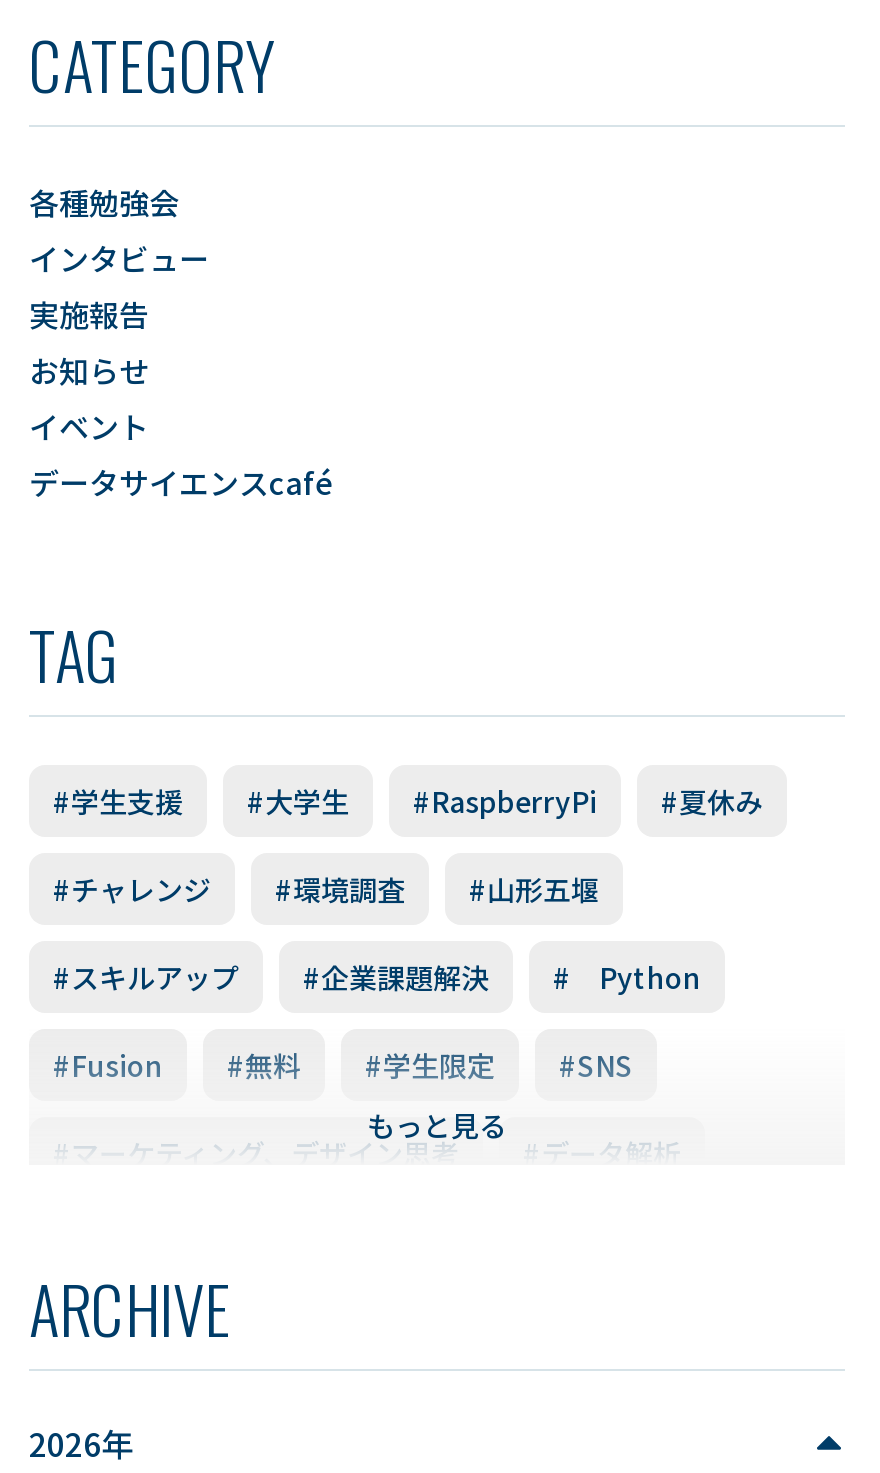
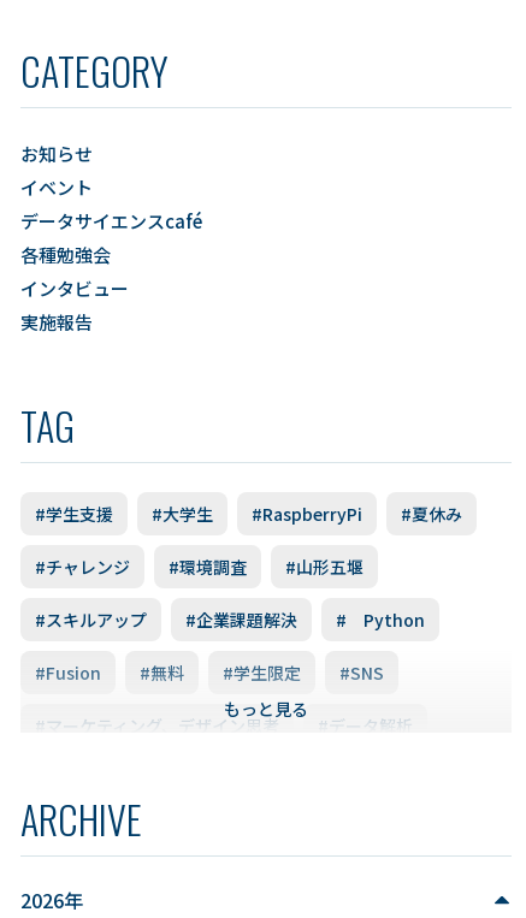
moved down: 各種勉強会 | インタビュー | 実施報告

moved up: お知らせ | イベント | データサイエンスcafé
